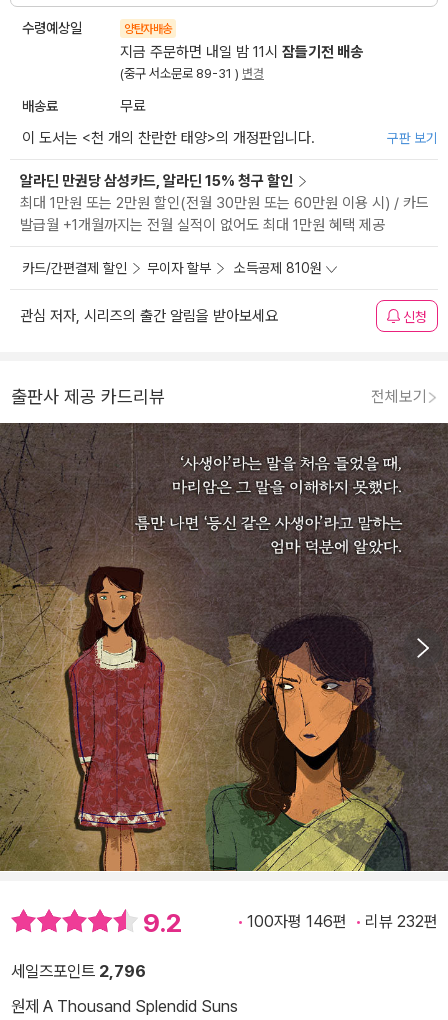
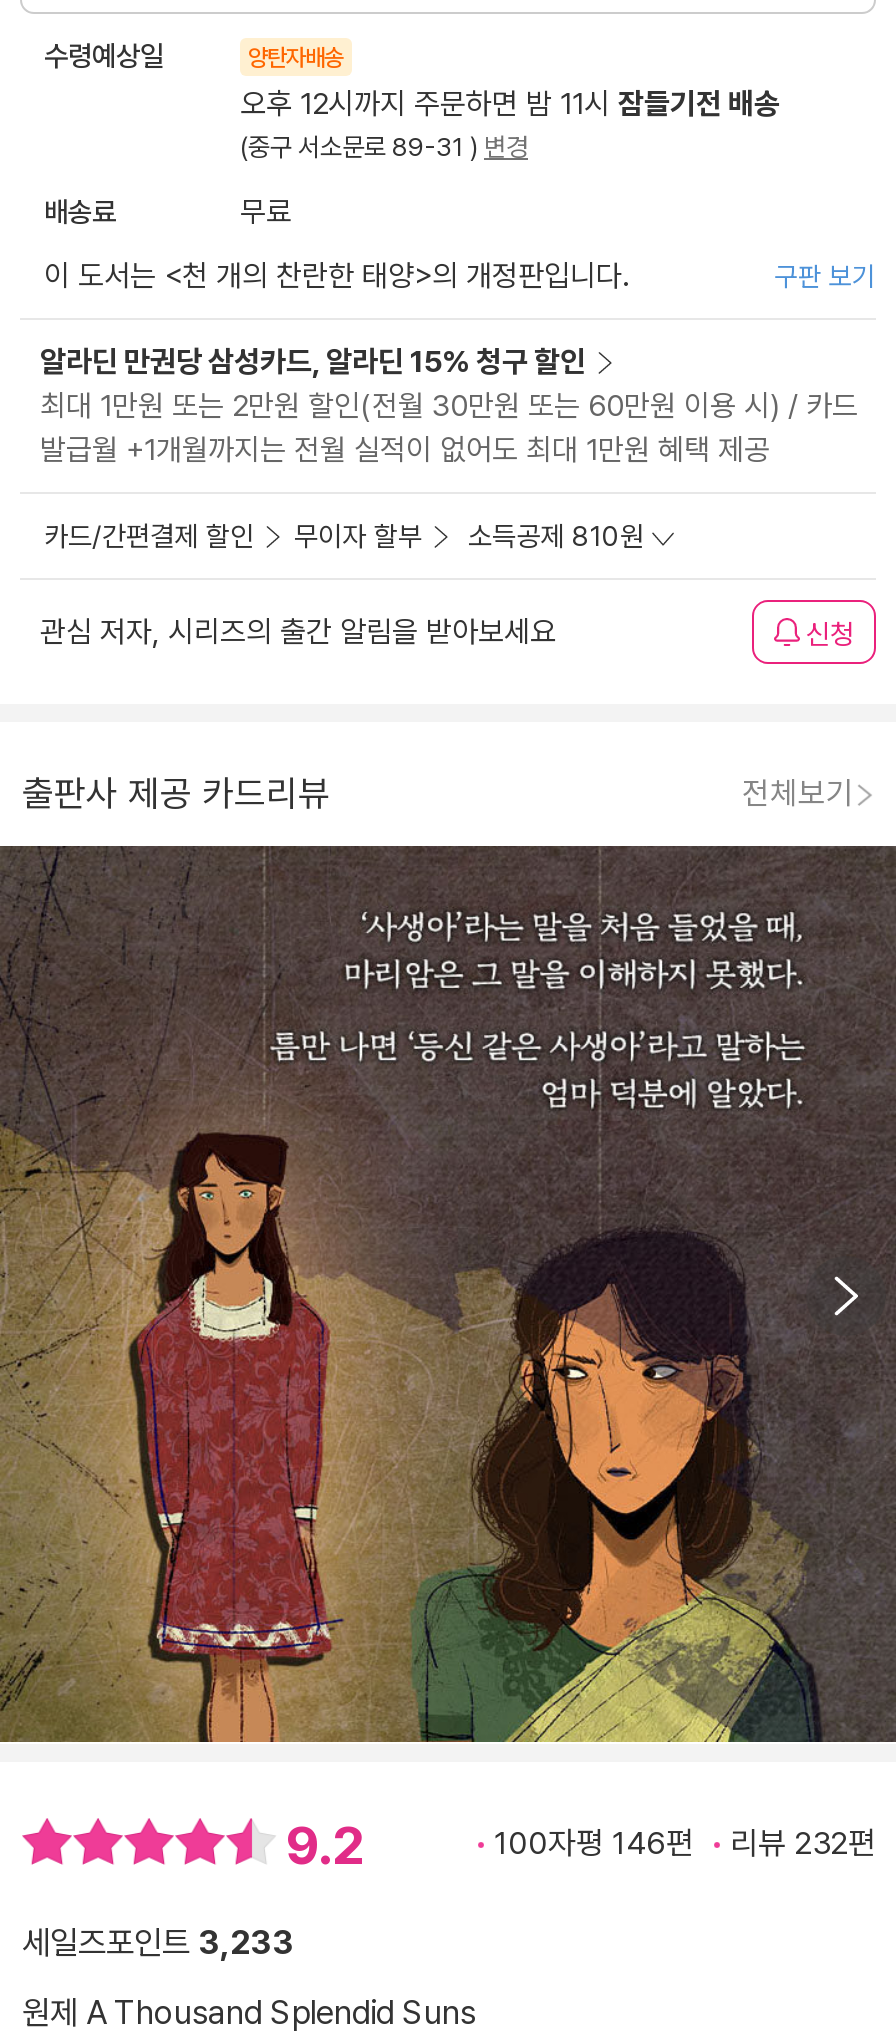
- 지금 주문하면 내일 밤 11시 잠들기전 배송
+ 오후 12시까지 주문하면 밤 11시 잠들기전 배송

- 세일즈포인트 2,796
+ 세일즈포인트 3,233
